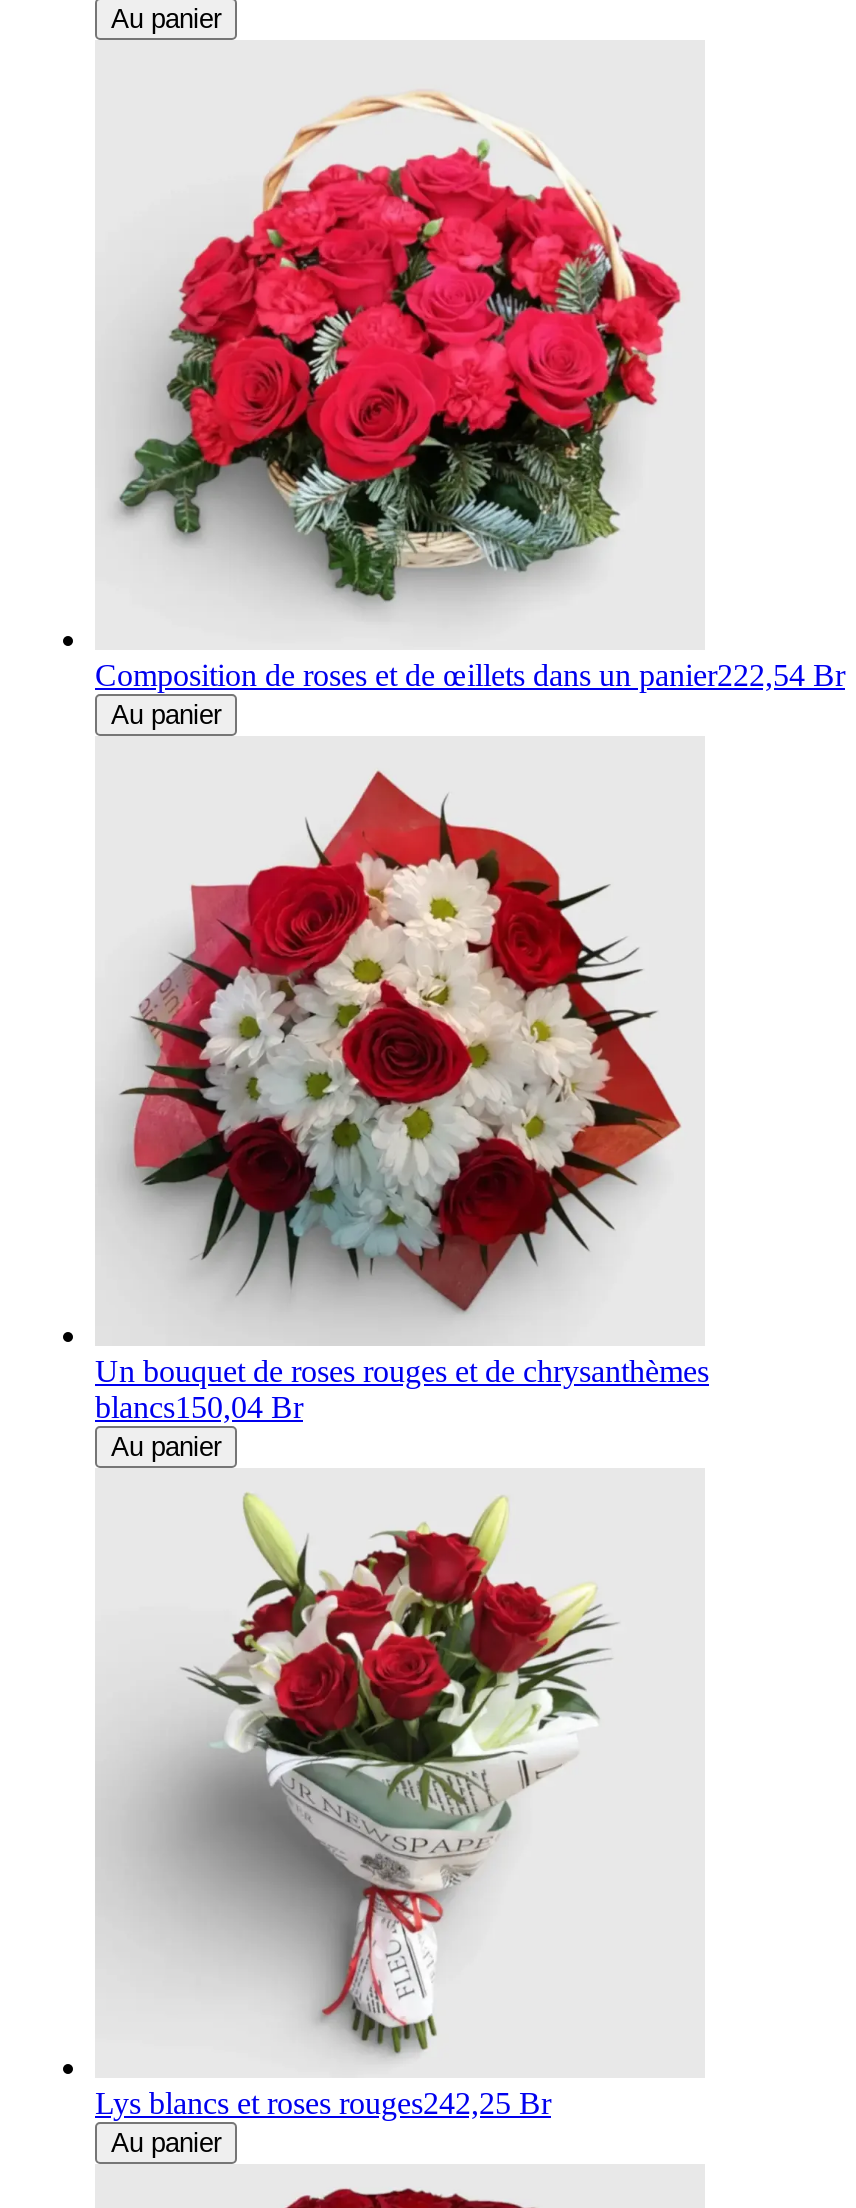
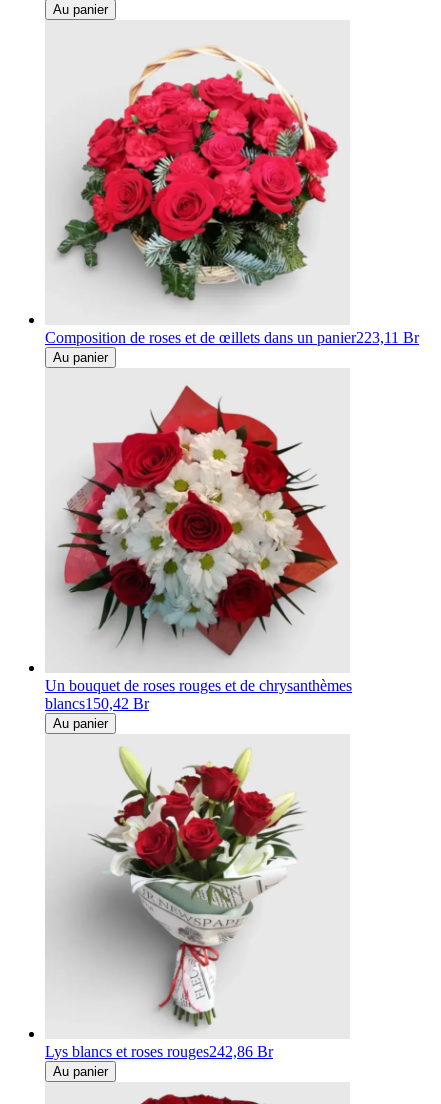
- Composition de roses et de œillets dans un panier222,54 Br
+ Composition de roses et de œillets dans un panier223,11 Br

- blancs150,04 Br
+ blancs150,42 Br

- Lys blancs et roses rouges242,25 Br
+ Lys blancs et roses rouges242,86 Br
